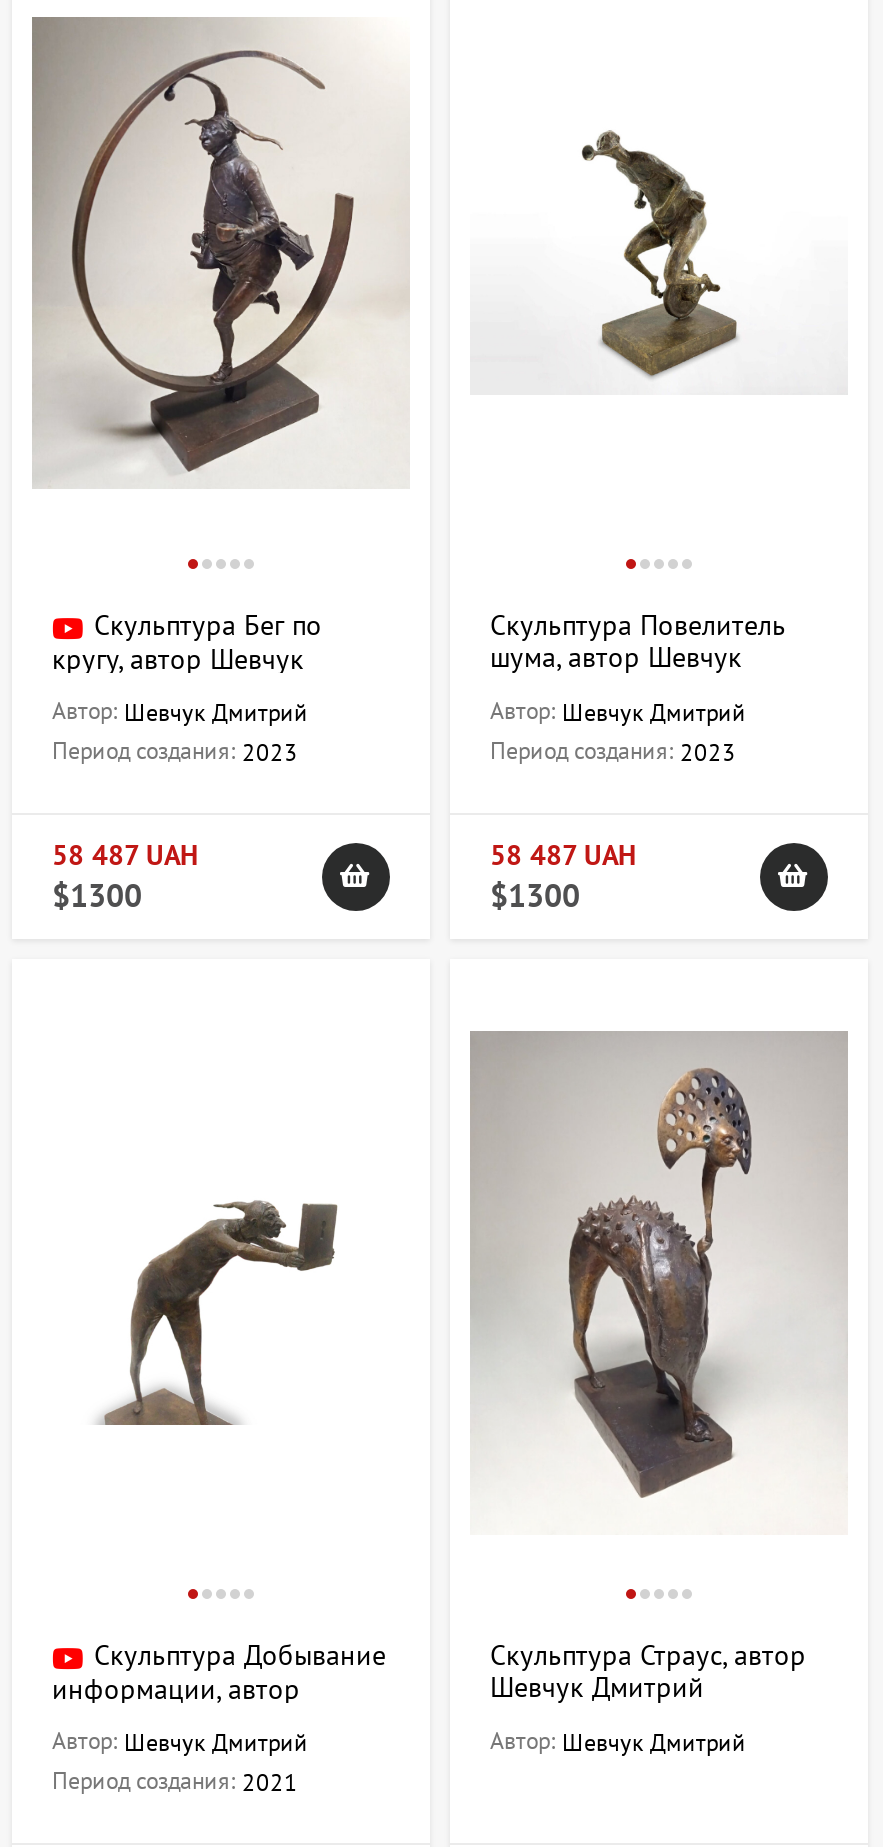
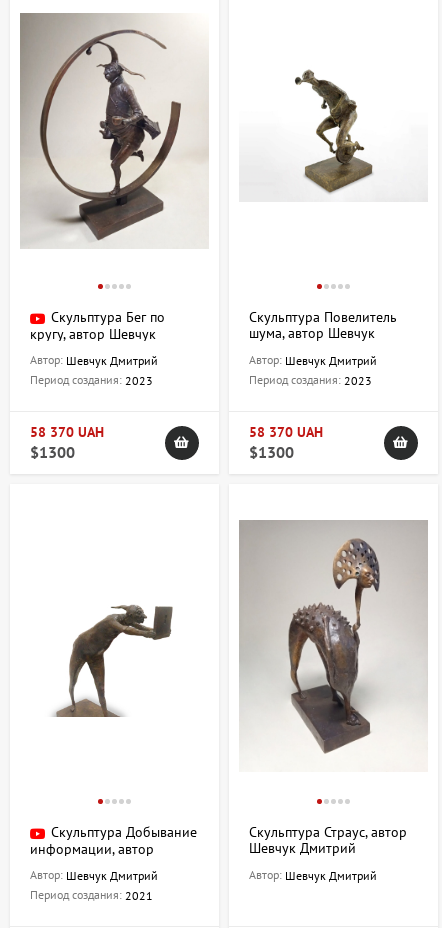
- 58 487 UAH
+ 58 370 UAH

- 58 487 UAH
+ 58 370 UAH
